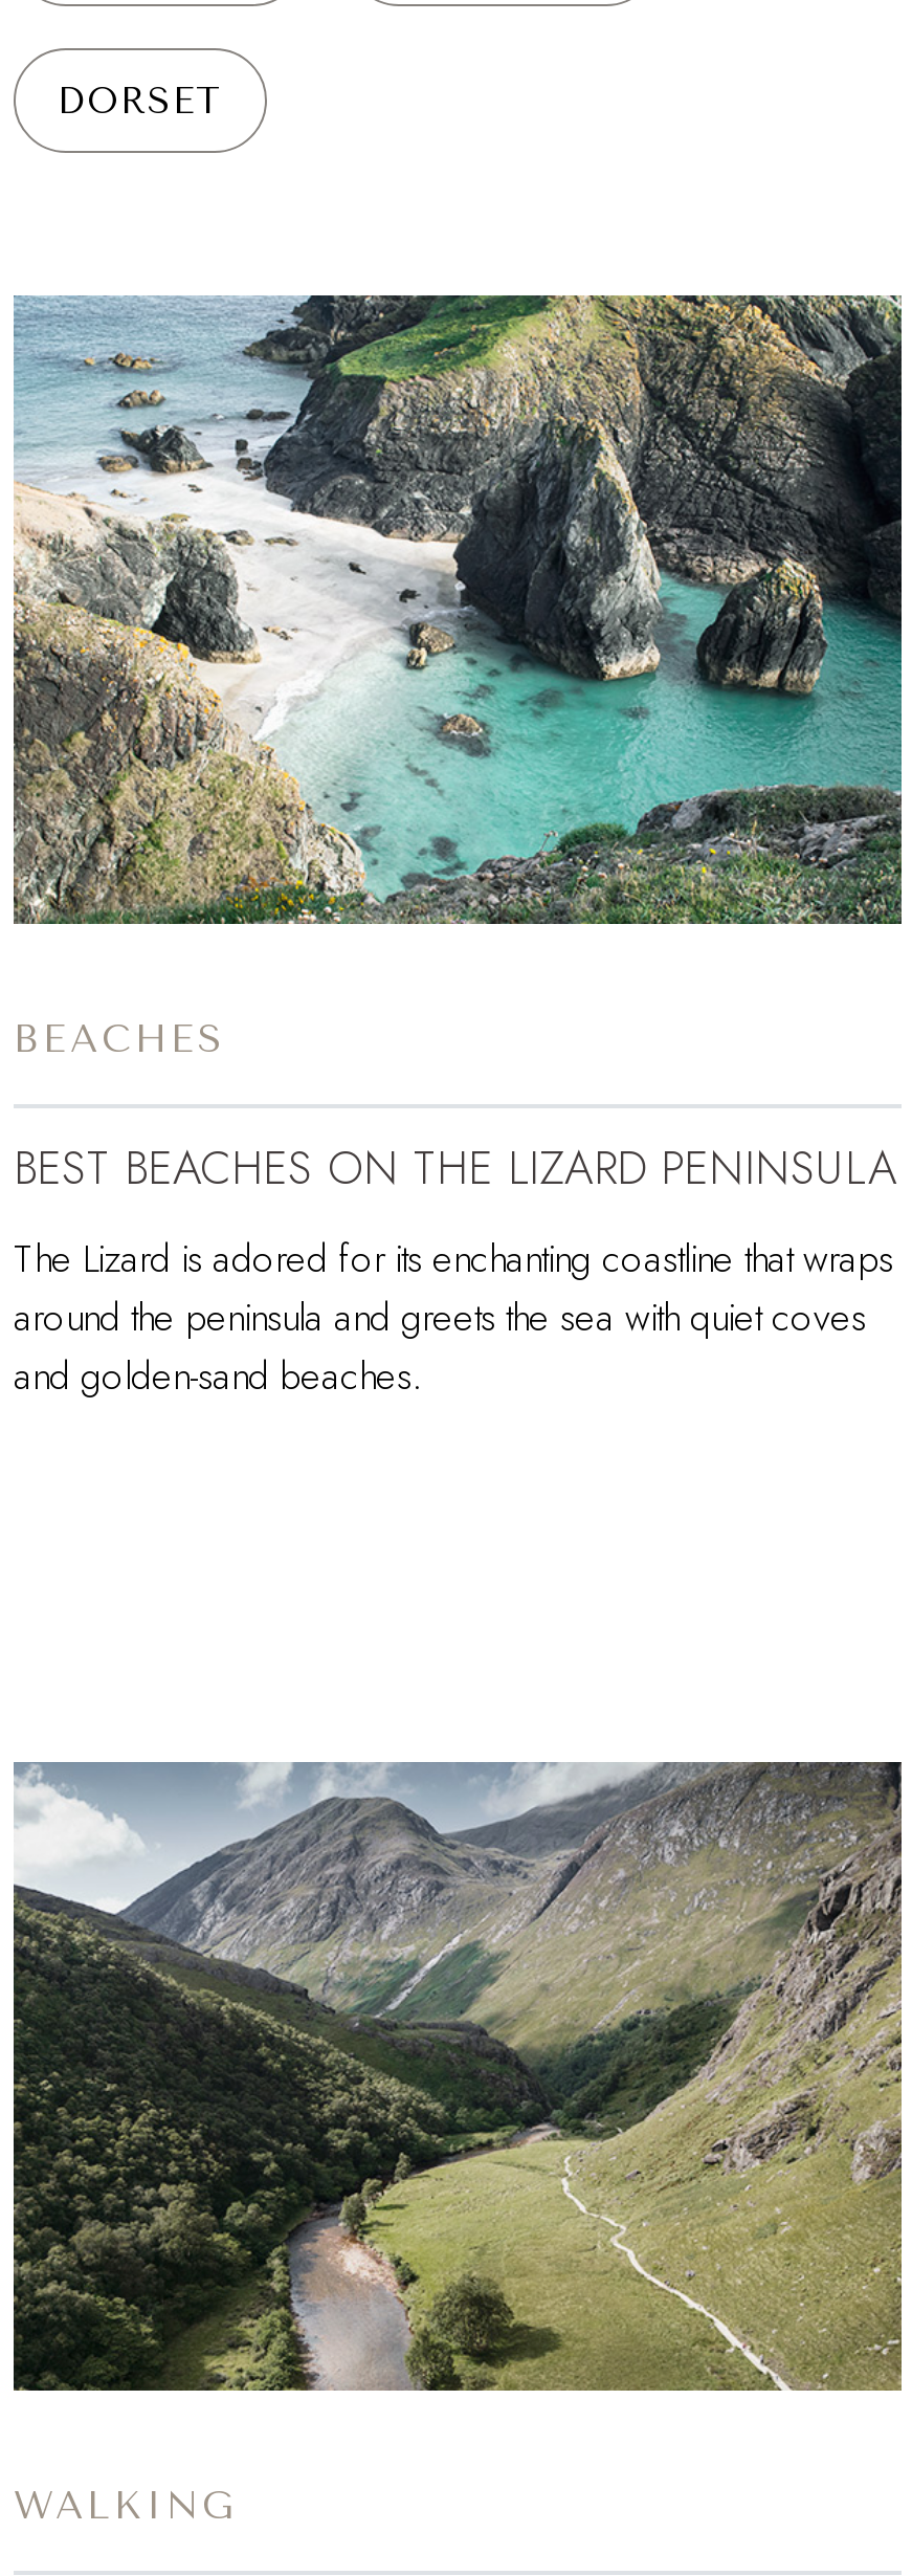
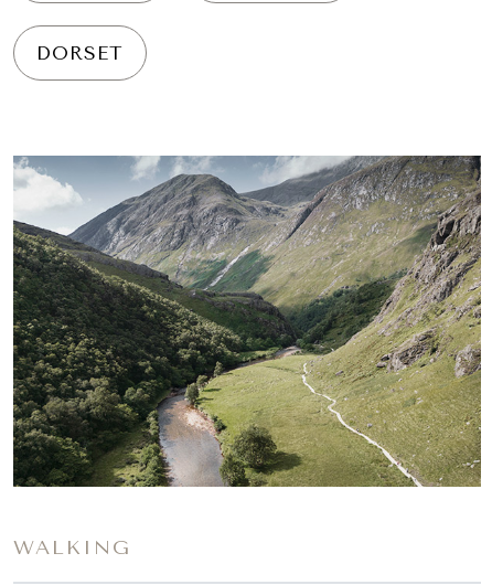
- [image]

- BEACHES
- BEST BEACHES ON THE LIZARD PENINSULA
- The Lizard is adored for its enchanting coastline that wraps
- around the peninsula and greets the sea with quiet coves
- and golden-sand beaches.
